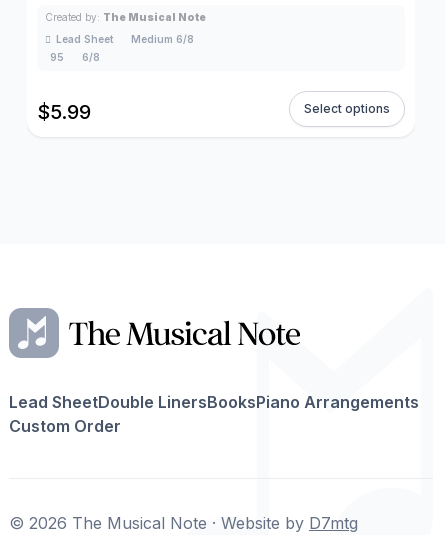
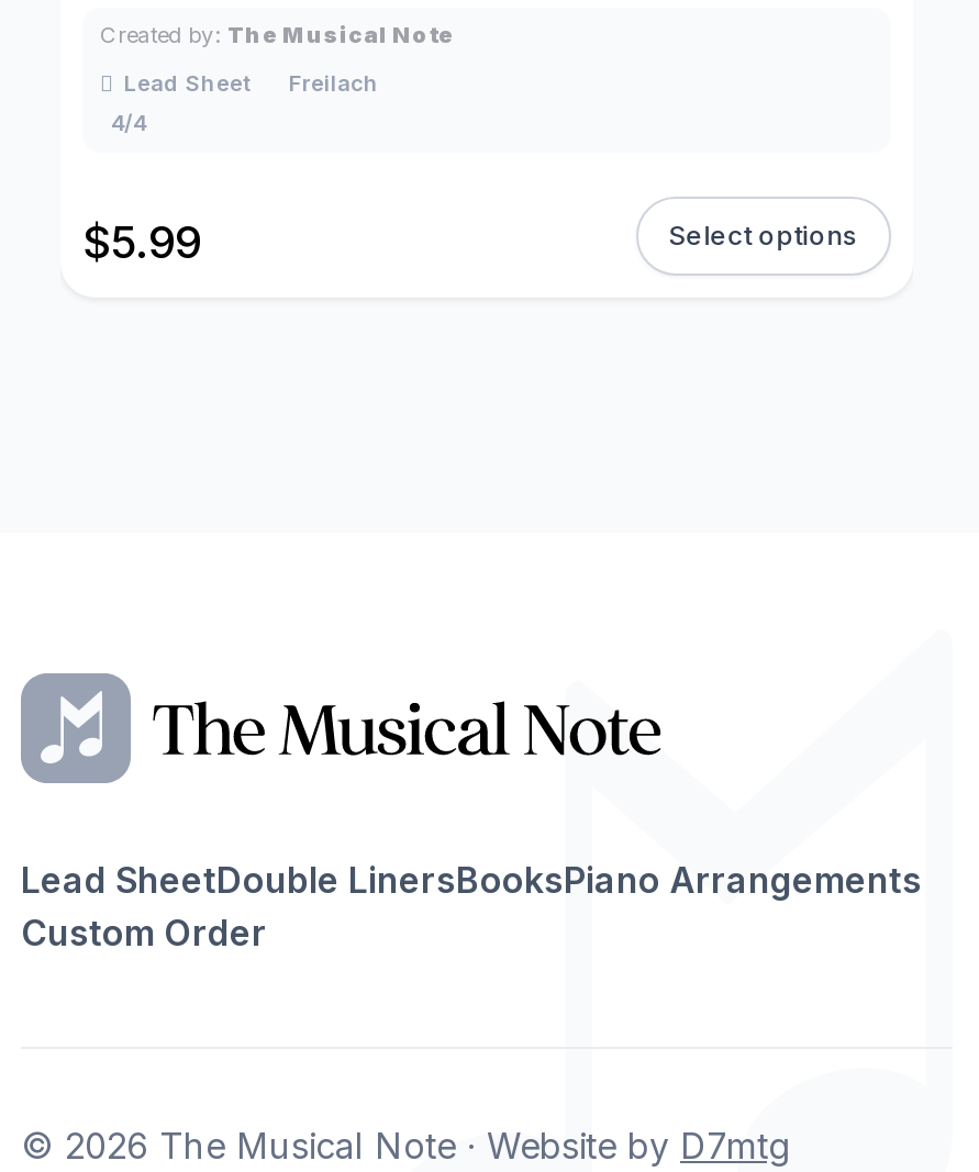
- Medium 6/8
+ Freilach

- 95
- 6/8
+ 4/4
